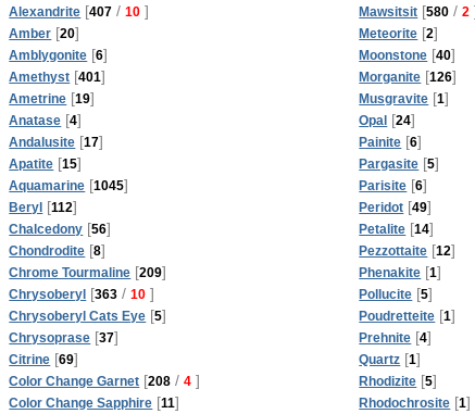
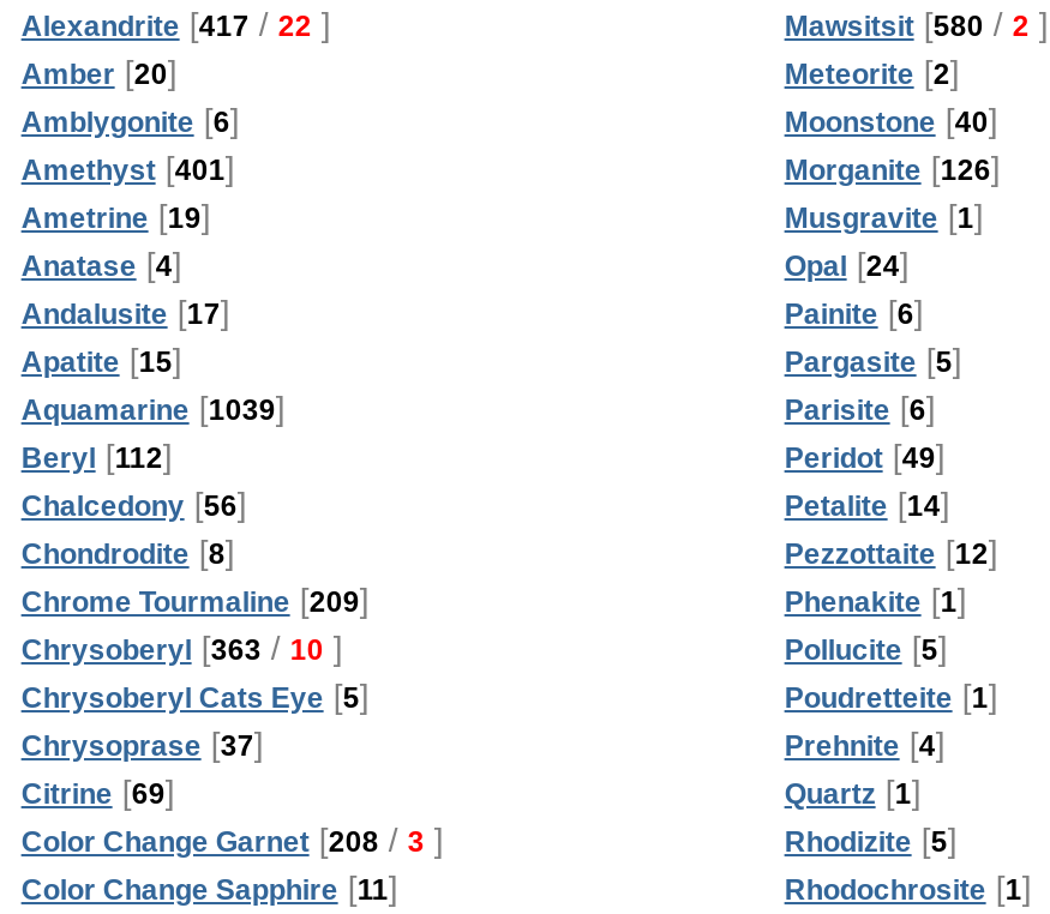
- Alexandrite [407 / 10 ]
+ Alexandrite [417 / 22 ]

- Aquamarine [1045]
+ Aquamarine [1039]

- Color Change Garnet [208 / 4 ]
+ Color Change Garnet [208 / 3 ]
